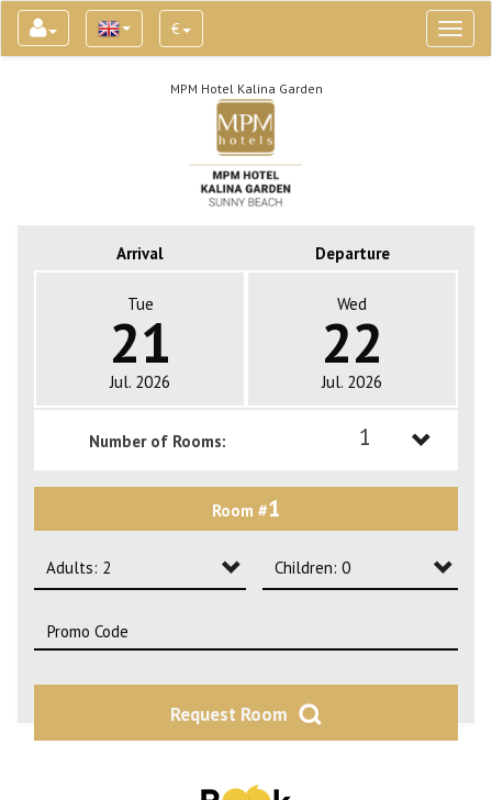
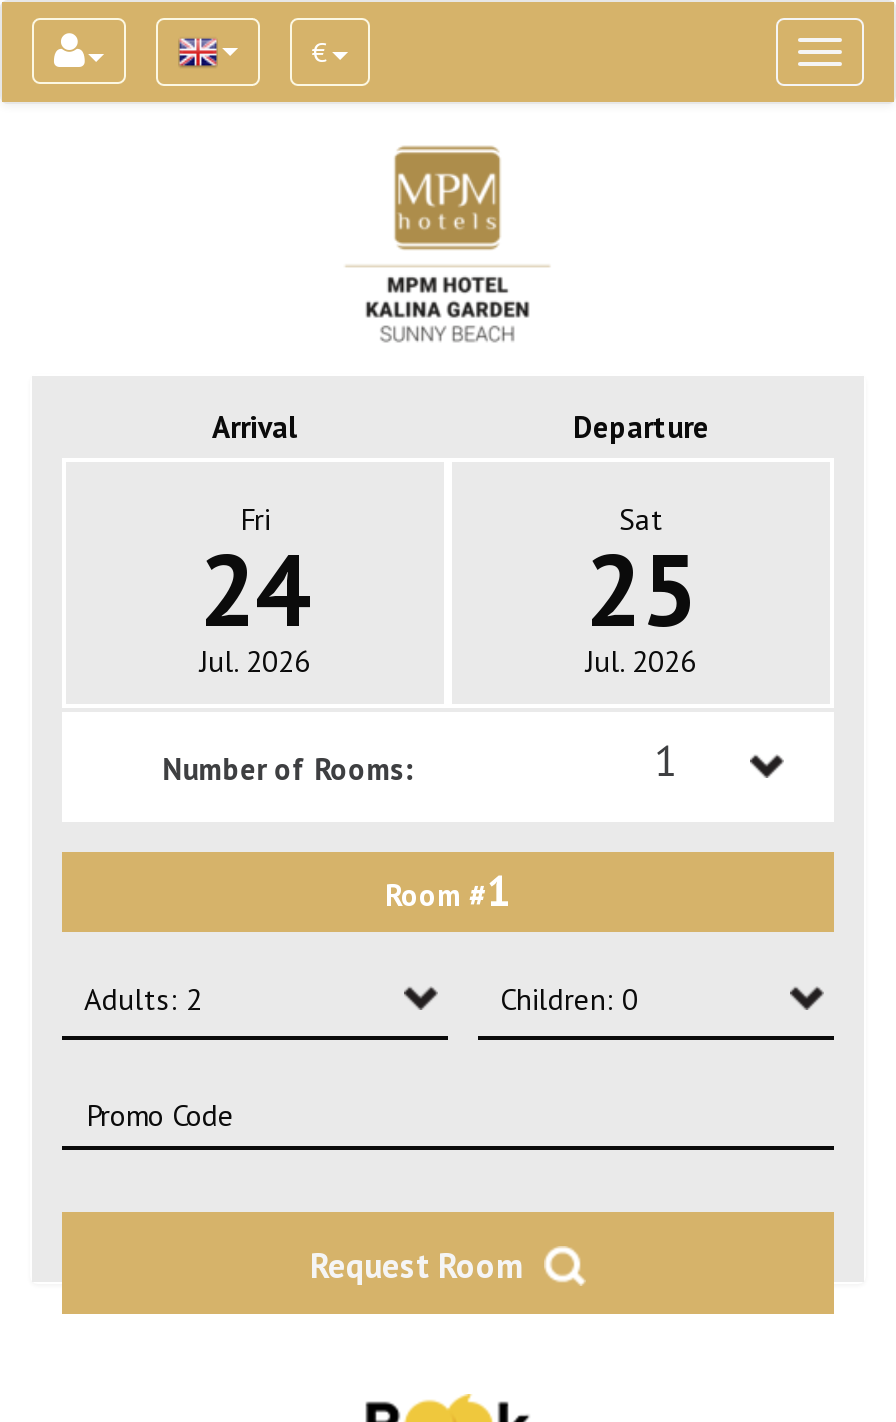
- MPM Hotel Kalina Garden

- Tue
- 21
+ Fri
+ 24

- Wed
- 22
+ Sat
+ 25
